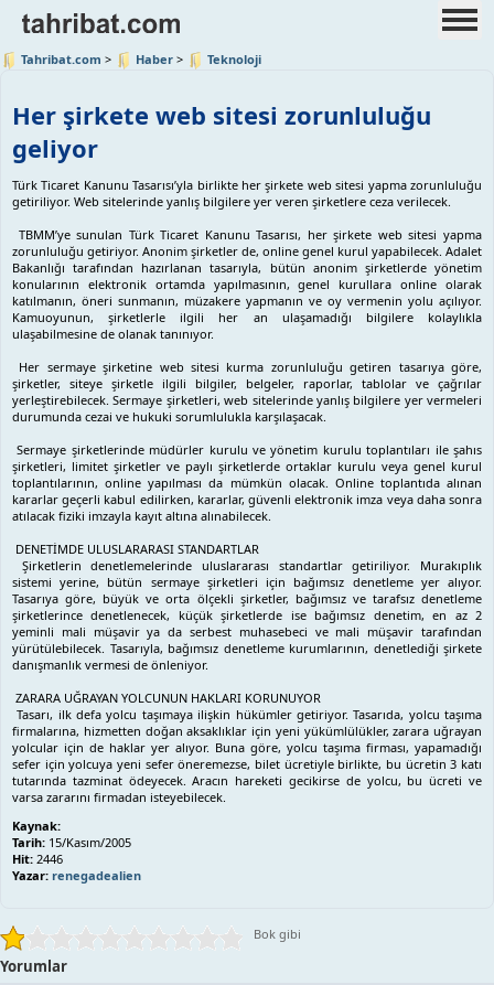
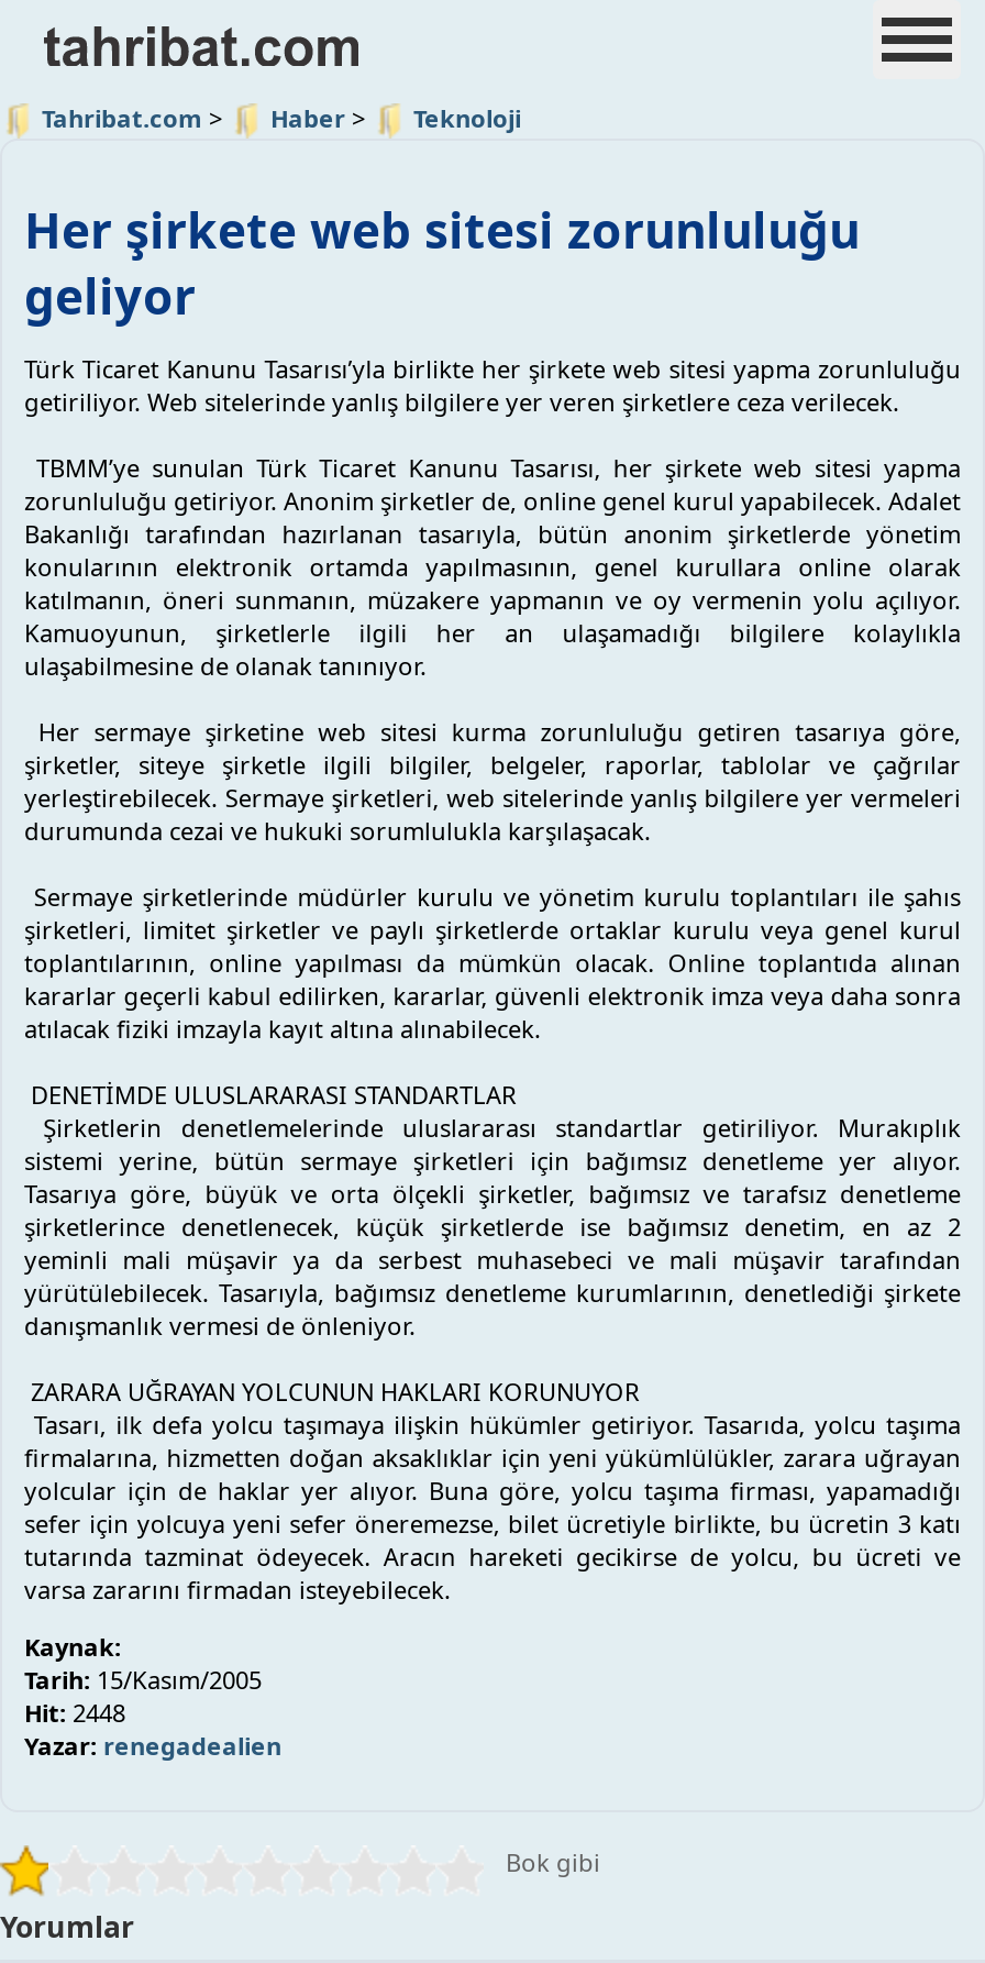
- Hit: 2446
+ Hit: 2448
